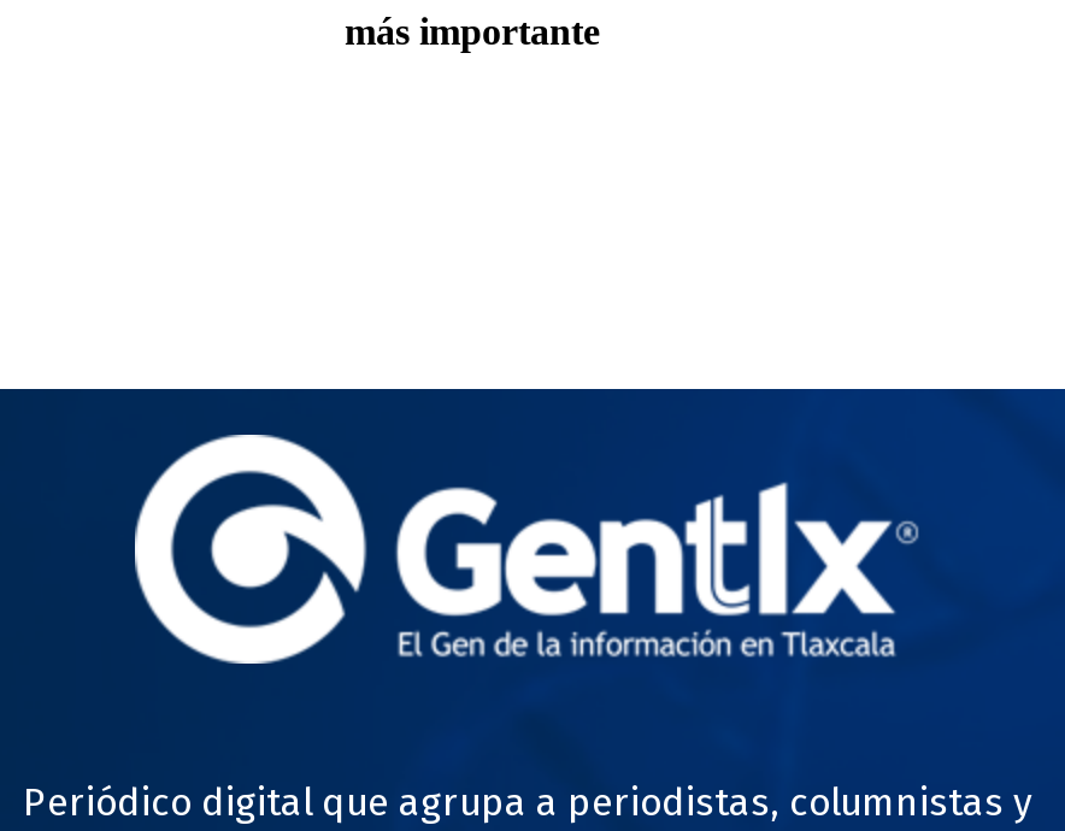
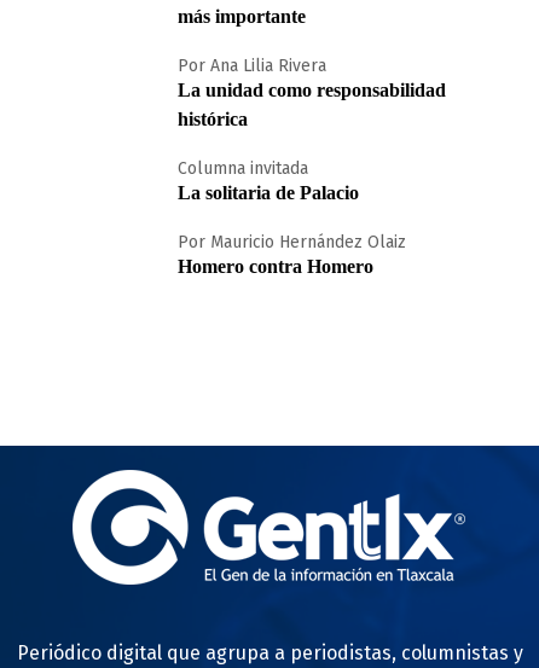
+ Por Ana Lilia Rivera
+ La unidad como responsabilidad
+ histórica
+ Columna invitada
+ La solitaria de Palacio
+ Por Mauricio Hernández Olaiz
+ Homero contra Homero
